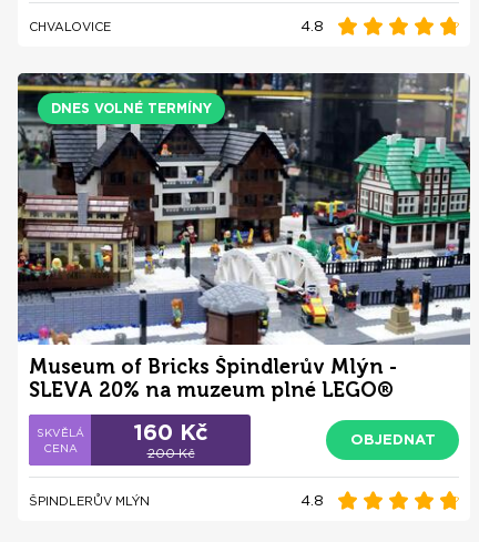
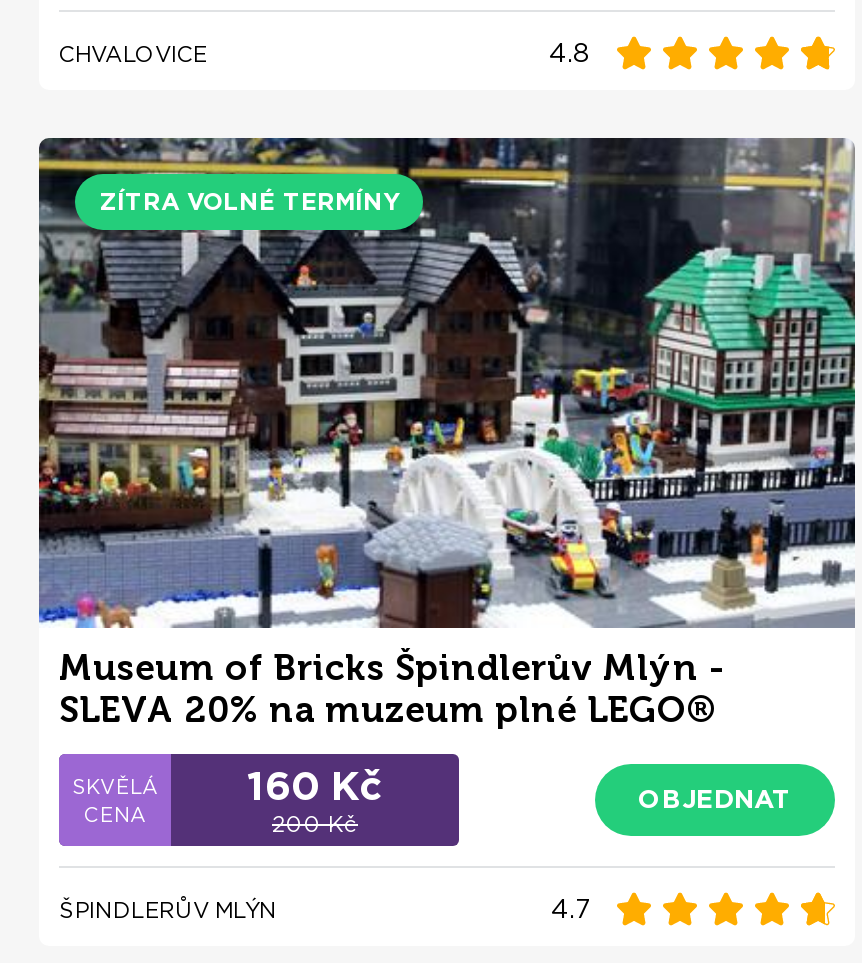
- DNES VOLNÉ TERMÍNY
+ ZÍTRA VOLNÉ TERMÍNY

- 4.8
+ 4.7
